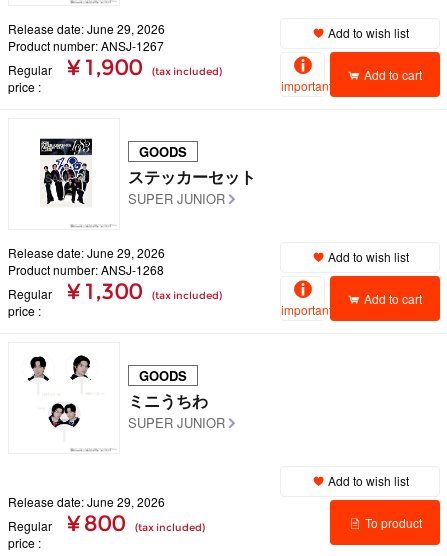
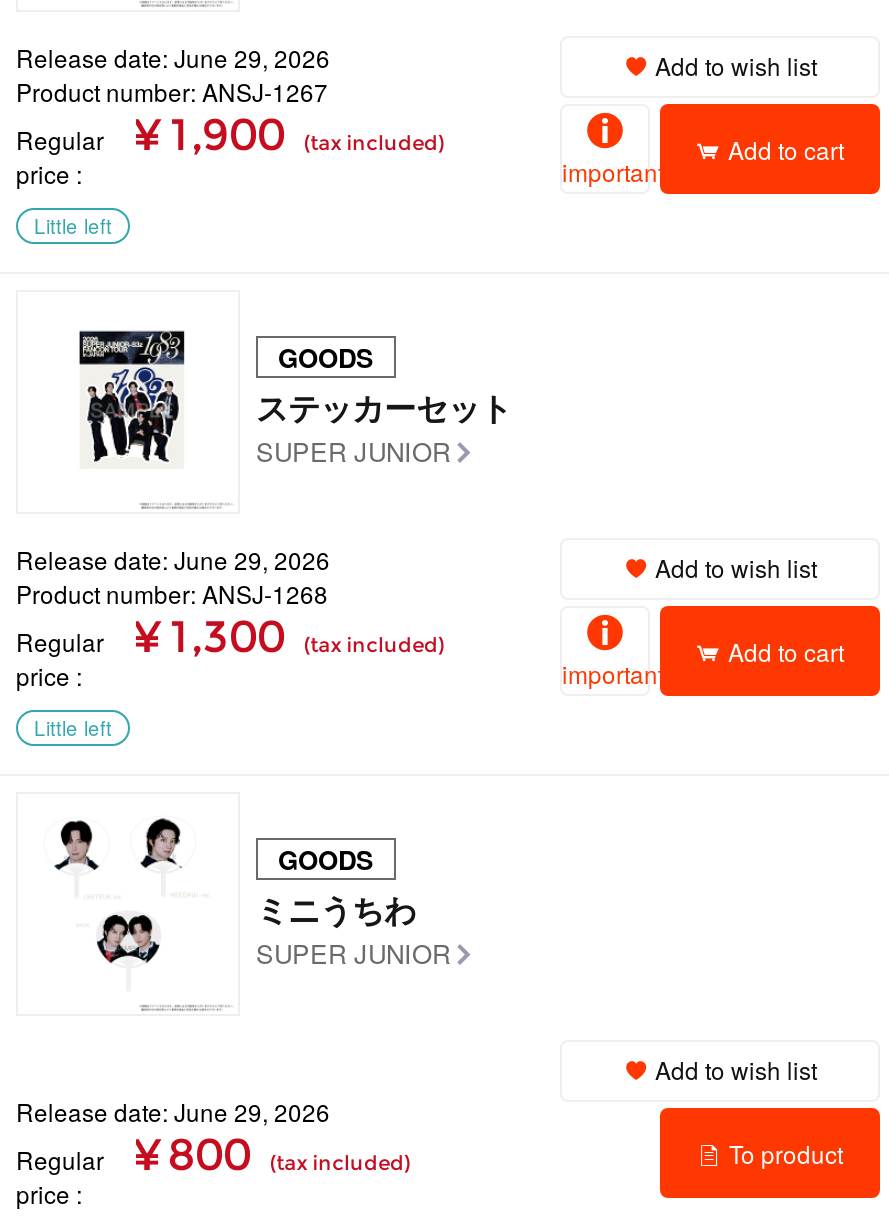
+ Little left

+ Little left
